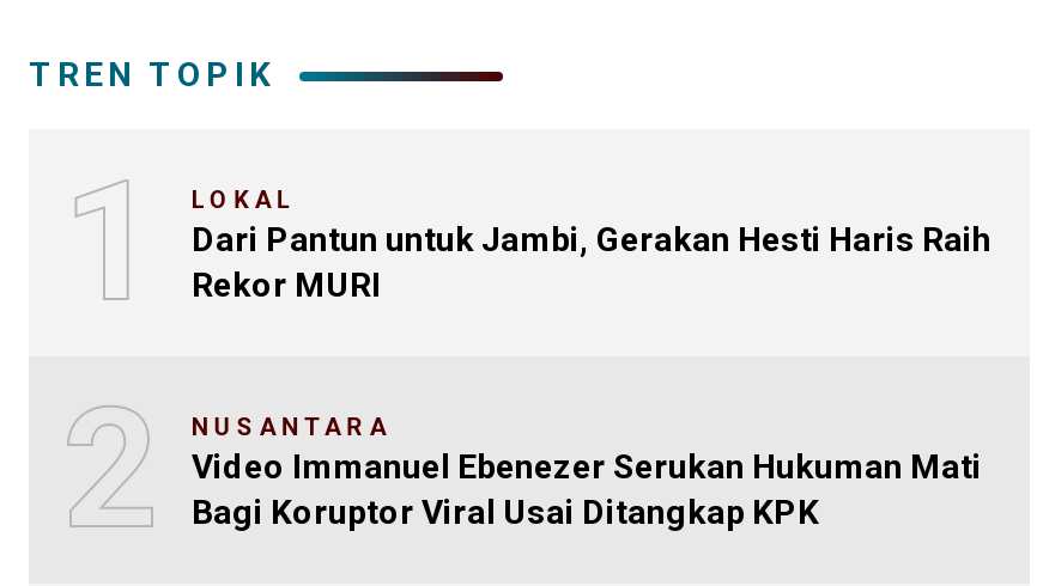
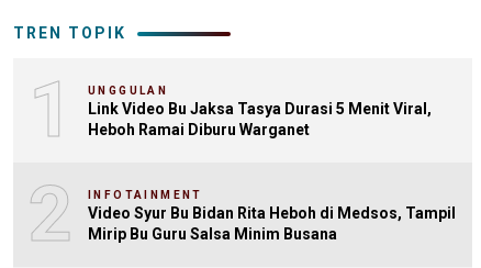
- LOKAL
- Dari Pantun untuk Jambi, Gerakan Hesti Haris Raih
- Rekor MURI
+ UNGGULAN
+ Link Video Bu Jaksa Tasya Durasi 5 Menit Viral,
+ Heboh Ramai Diburu Warganet

- NUSANTARA
- Video Immanuel Ebenezer Serukan Hukuman Mati
- Bagi Koruptor Viral Usai Ditangkap KPK
+ INFOTAINMENT
+ Video Syur Bu Bidan Rita Heboh di Medsos, Tampil
+ Mirip Bu Guru Salsa Minim Busana
